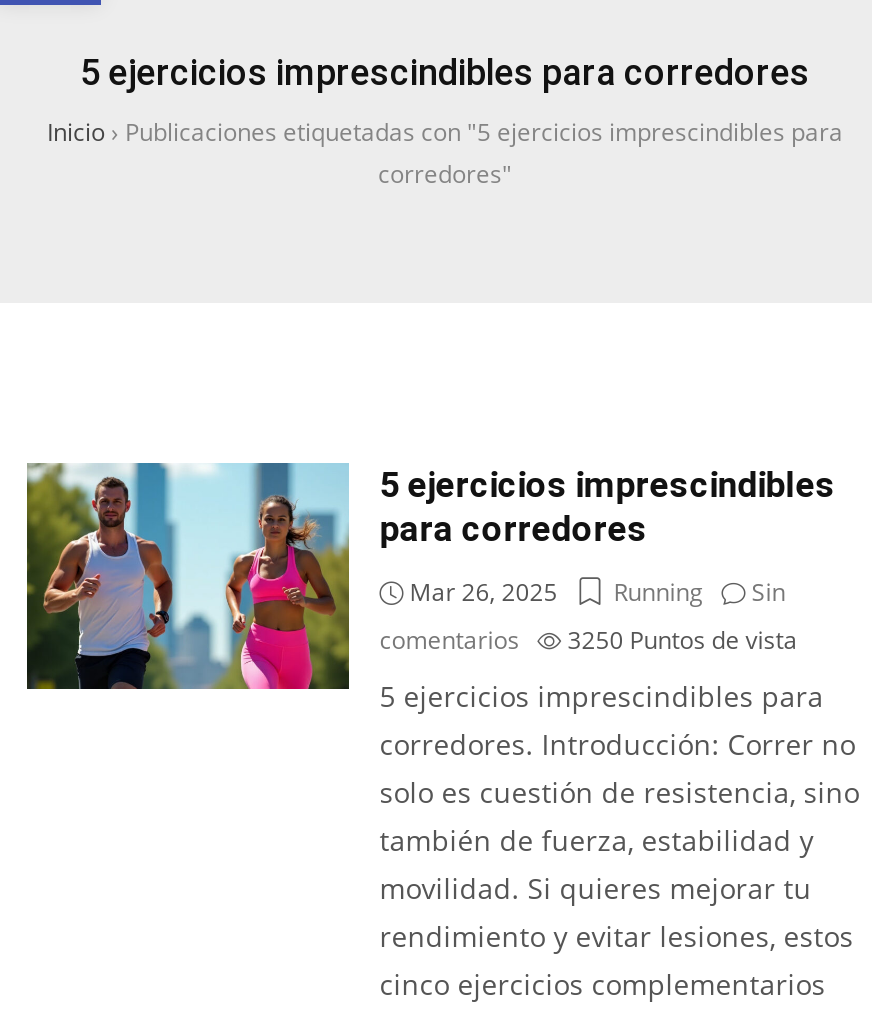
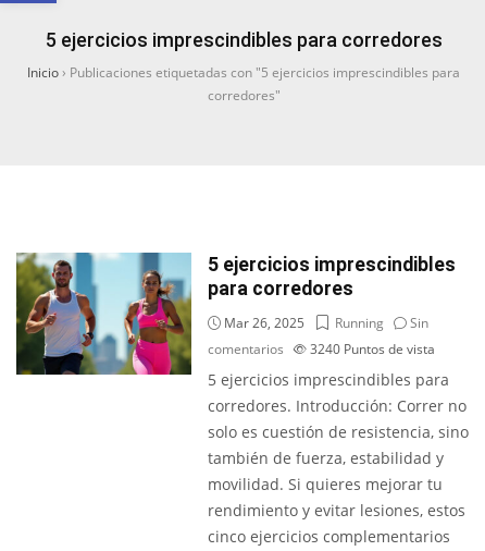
- 3250 Puntos de vista
+ 3240 Puntos de vista
